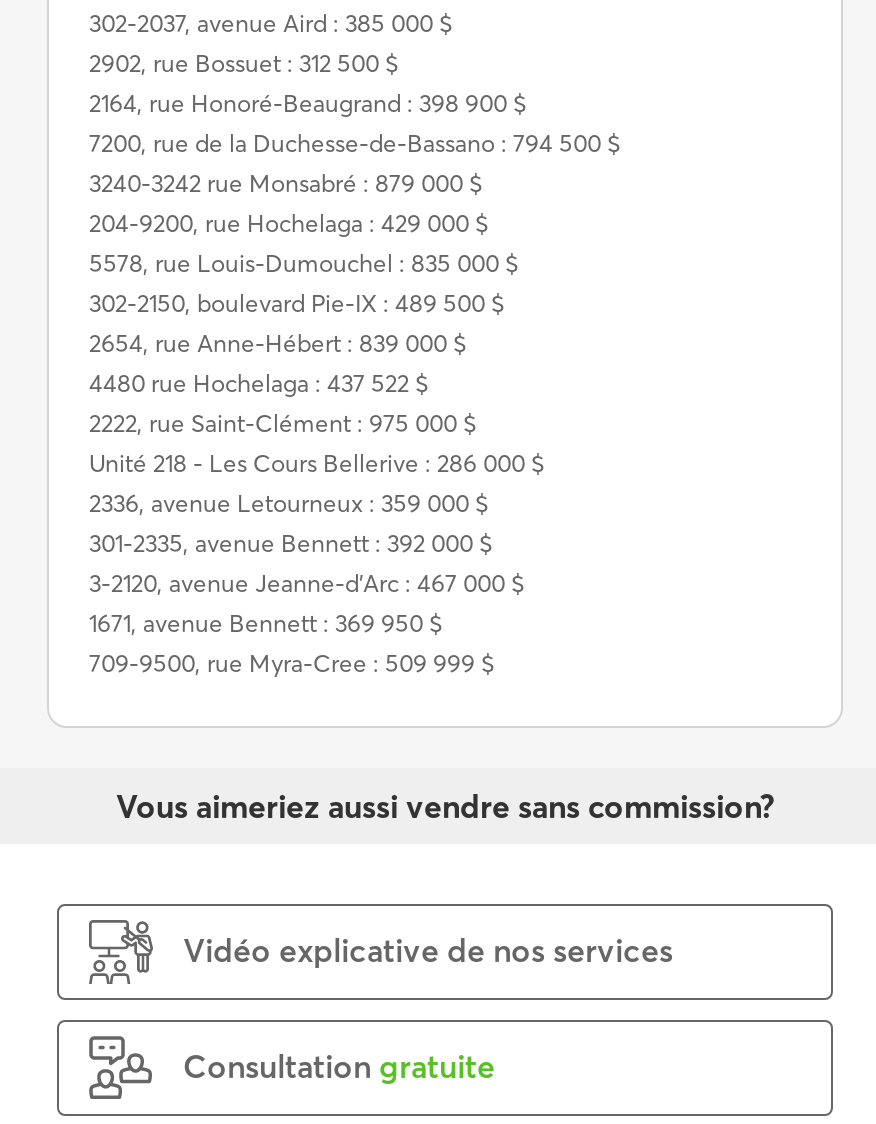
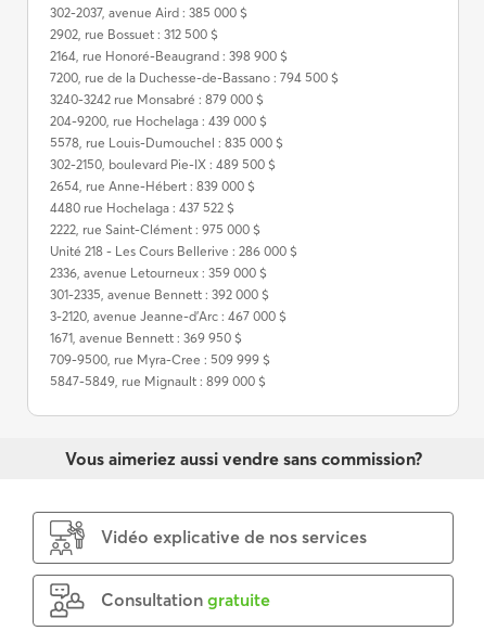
- 204-9200, rue Hochelaga : 429 000 $
+ 204-9200, rue Hochelaga : 439 000 $

+ 5847-5849, rue Mignault : 899 000 $
